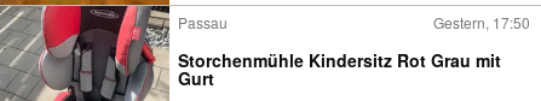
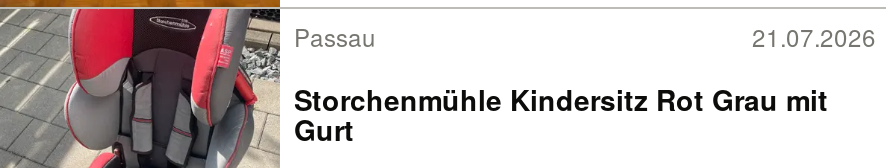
- Gestern, 17:50
+ 21.07.2026
